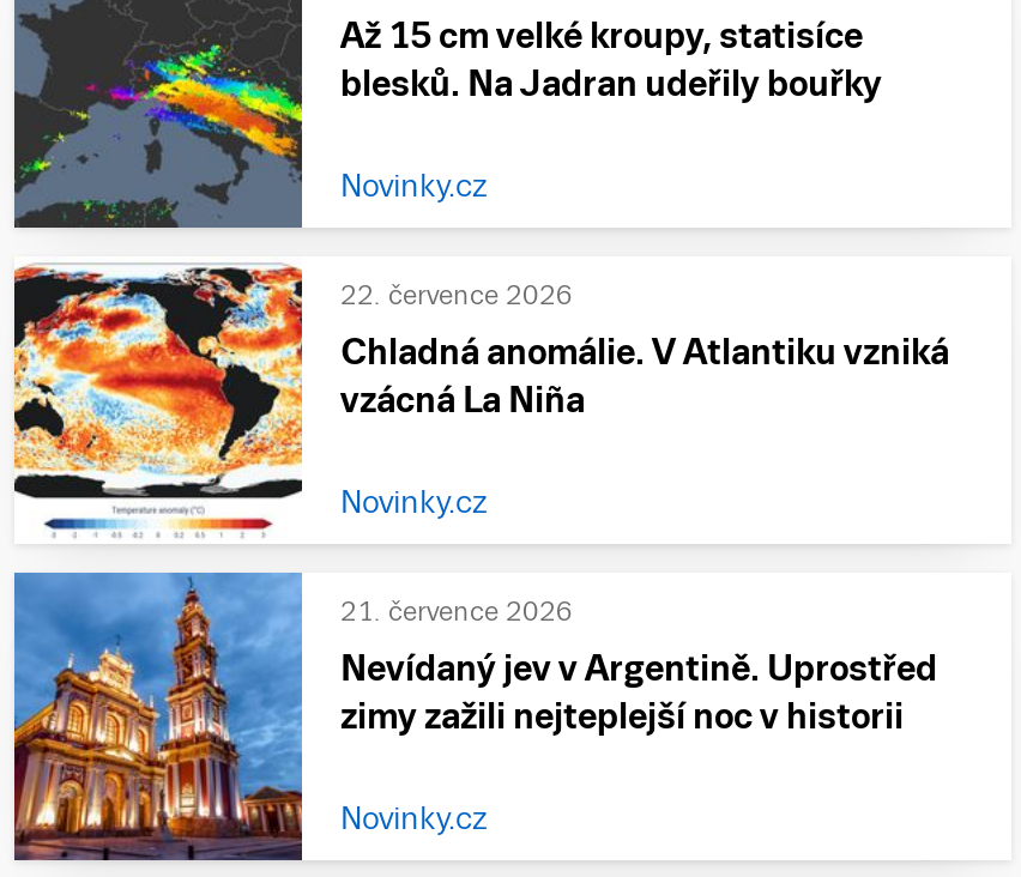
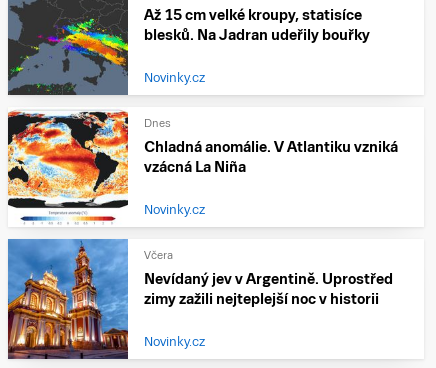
- 22. července 2026
+ Dnes

- 21. července 2026
+ Včera
